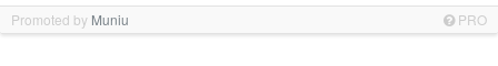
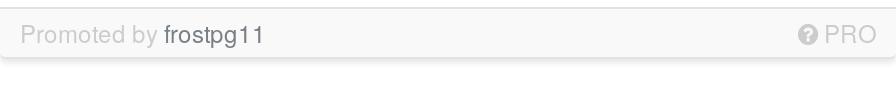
- Promoted by Muniu
+ Promoted by frostpg11
